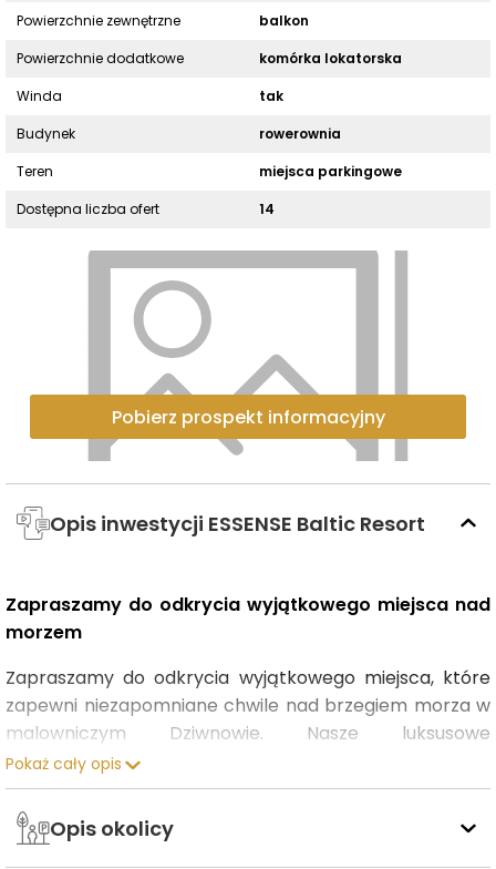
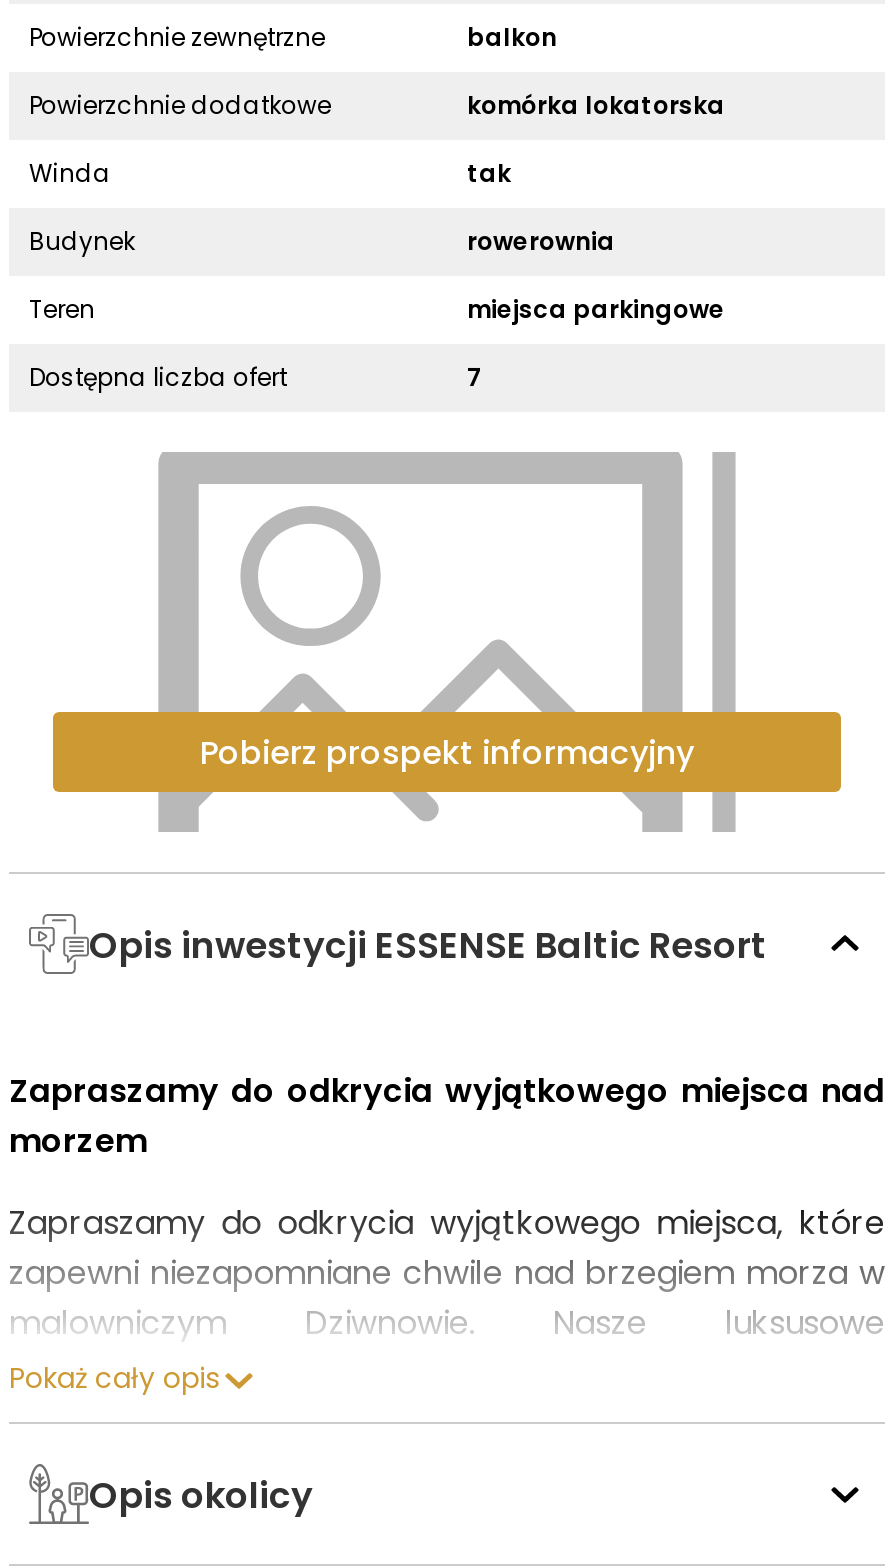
- 14
+ 7
